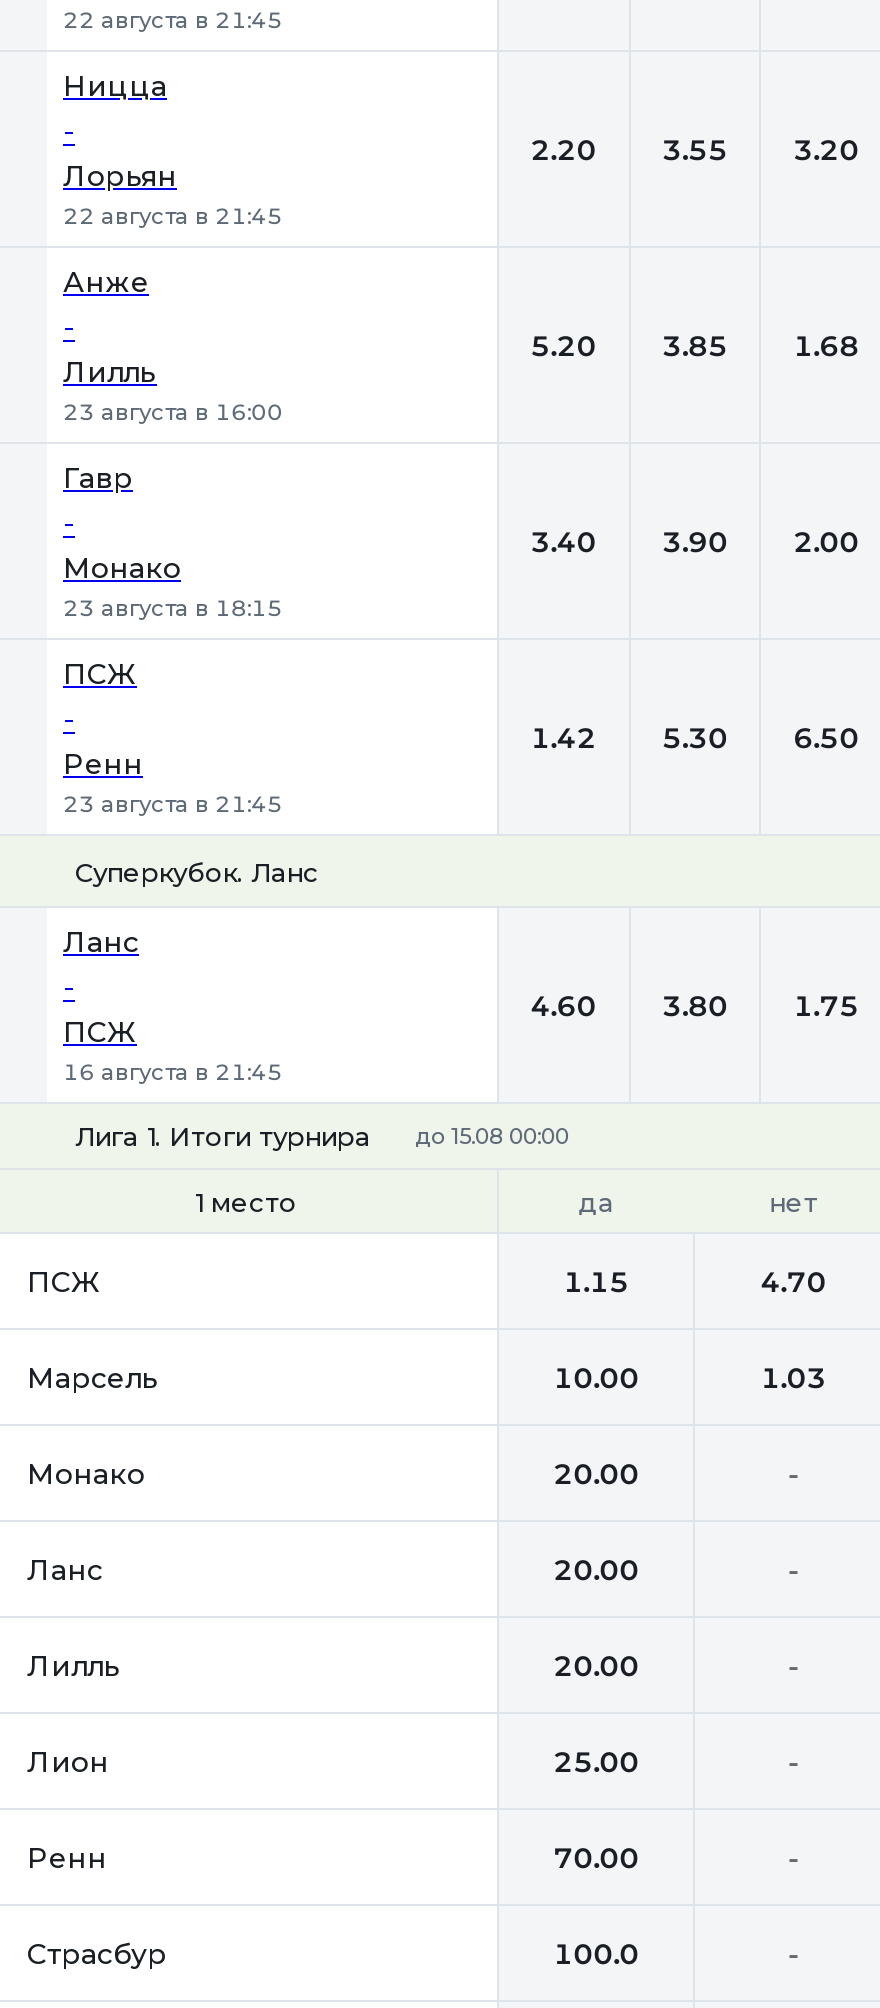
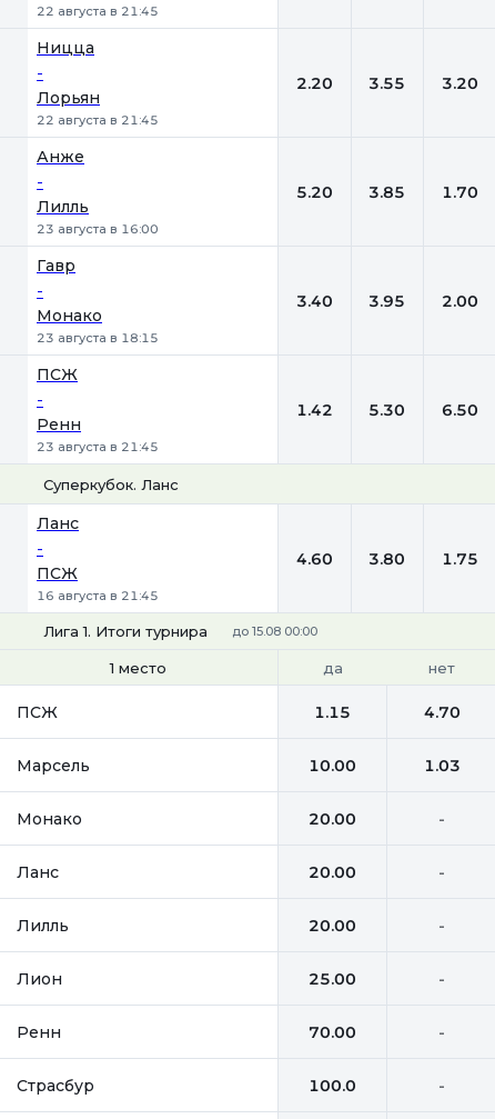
- 5.20 3.85 1.68
+ 5.20 3.85 1.70

- 3.40 3.90 2.00
+ 3.40 3.95 2.00
